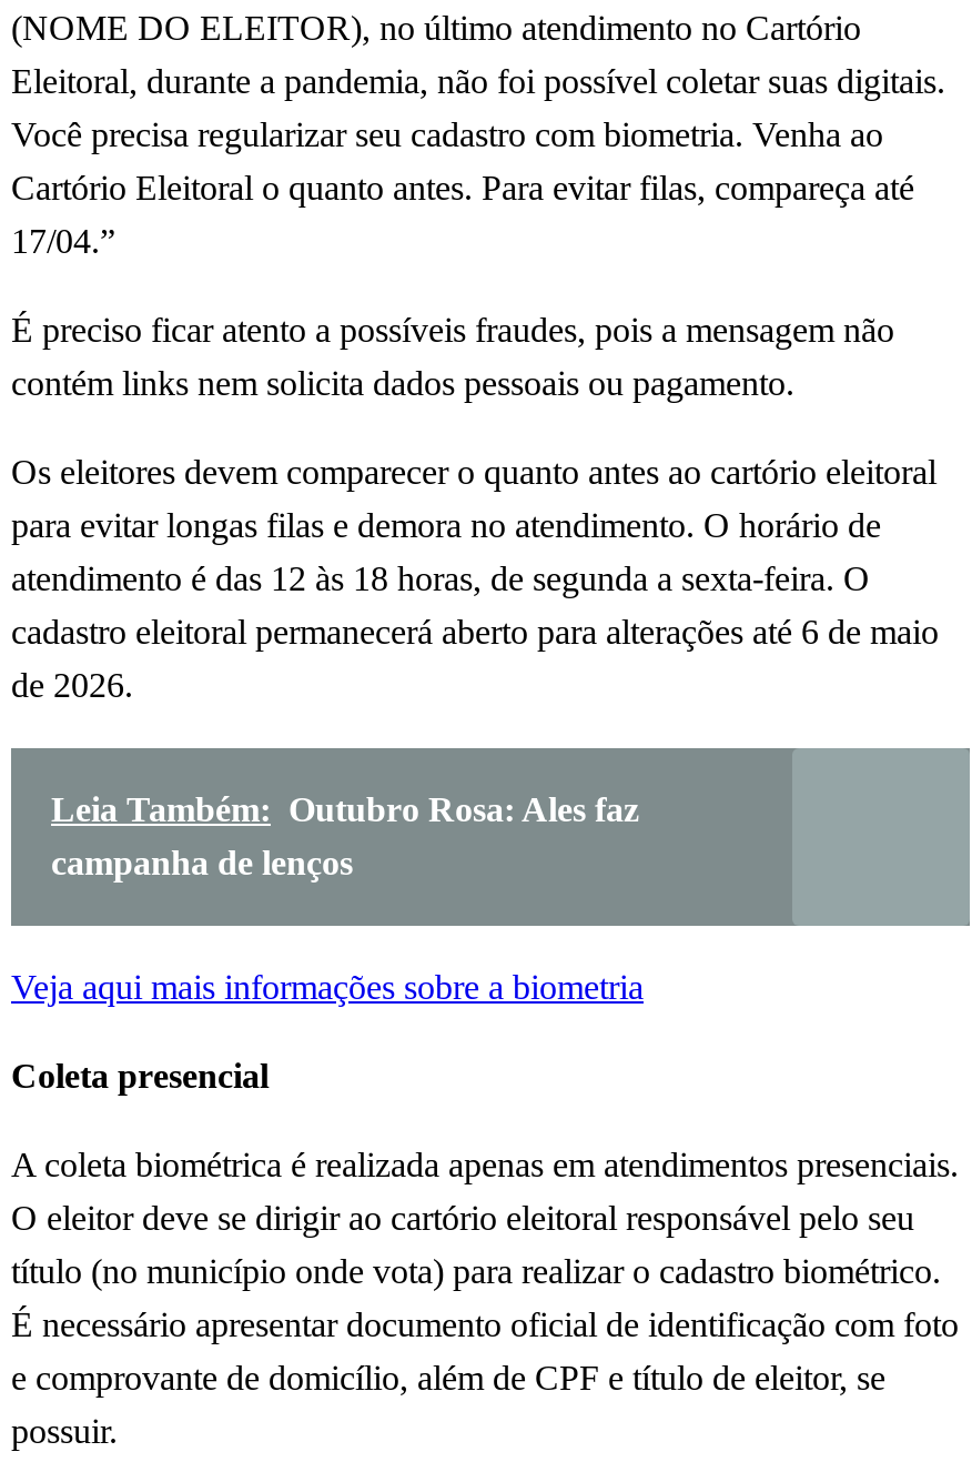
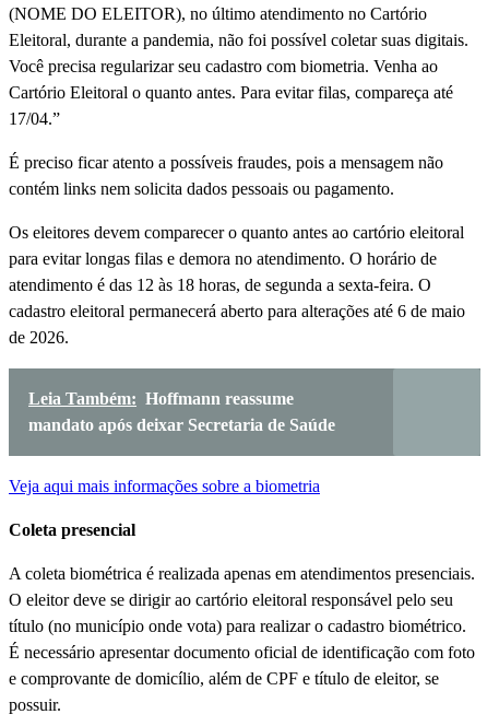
- Leia Também: Outubro Rosa: Ales faz
- campanha de lenços
+ Leia Também: Hoffmann reassume
+ mandato após deixar Secretaria de Saúde
